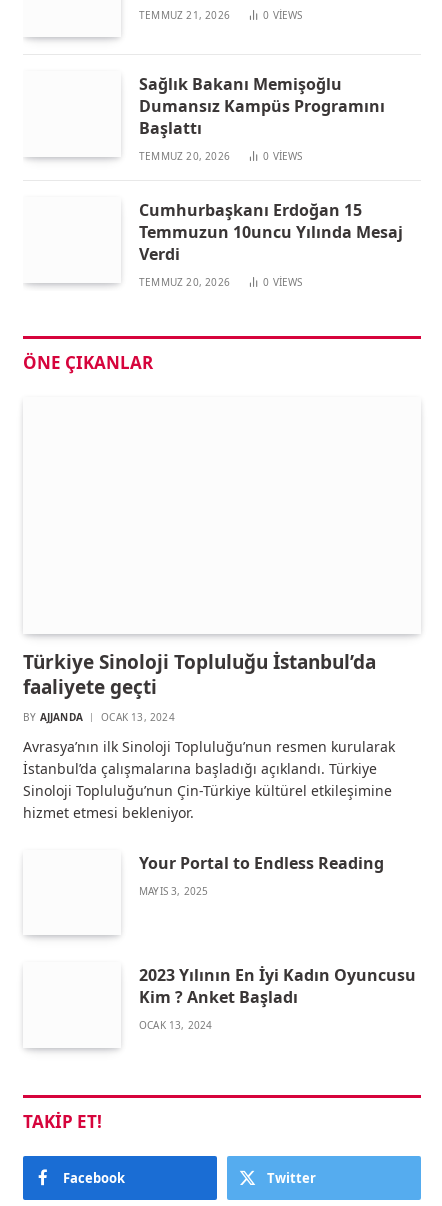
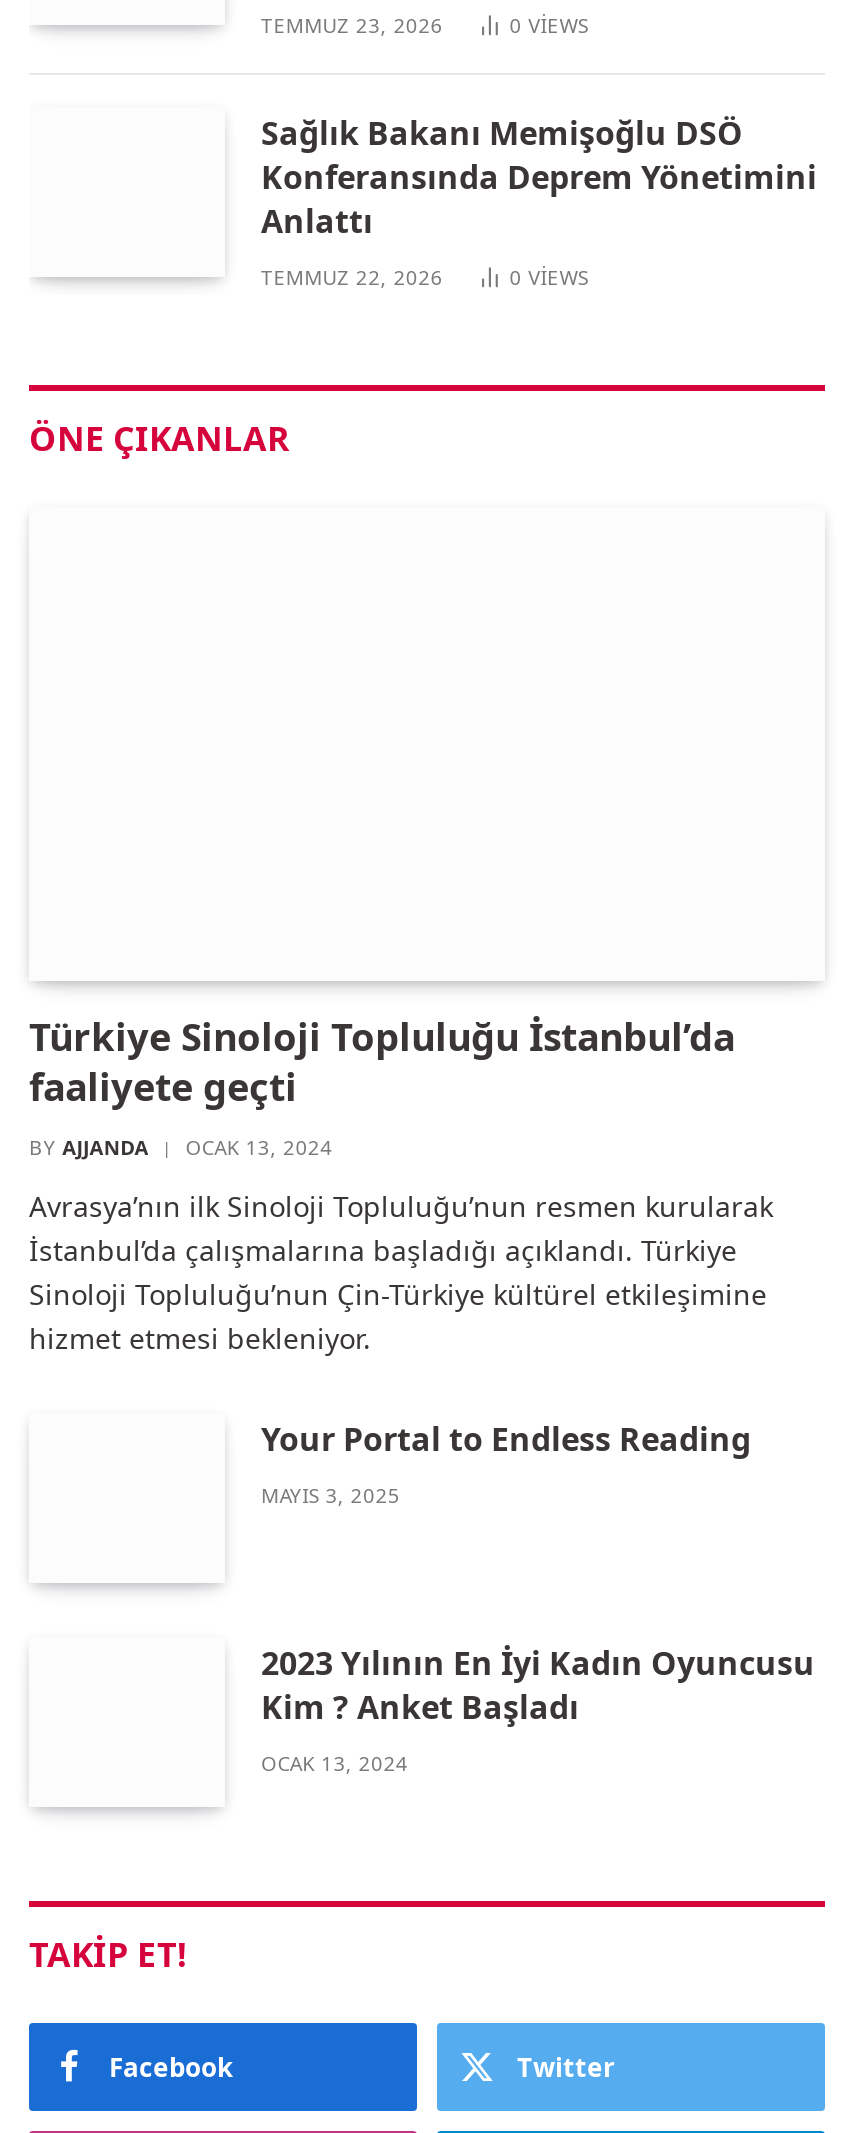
- TEMMUZ 21, 2026
+ TEMMUZ 23, 2026

- Sağlık Bakanı Memişoğlu
- Dumansız Kampüs Programını
- Başlattı
- TEMMUZ 20, 2026
- 0 VIEWS
- Cumhurbaşkanı Erdoğan 15
- Temmuzun 10uncu Yılında Mesaj
- Verdi
- TEMMUZ 20, 2026
+ Sağlık Bakanı Memişoğlu DSÖ
+ Konferansında Deprem Yönetimini
+ Anlattı
+ TEMMUZ 22, 2026
